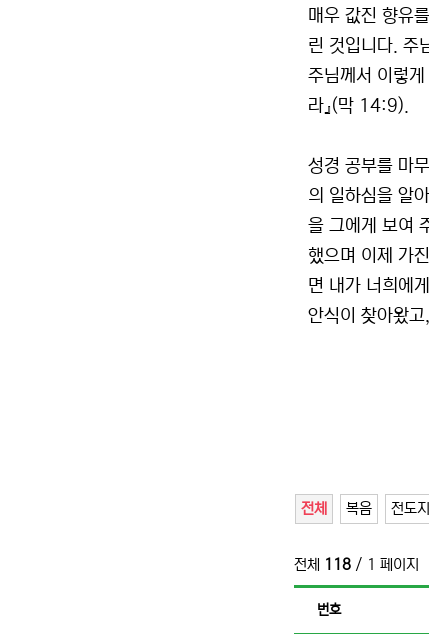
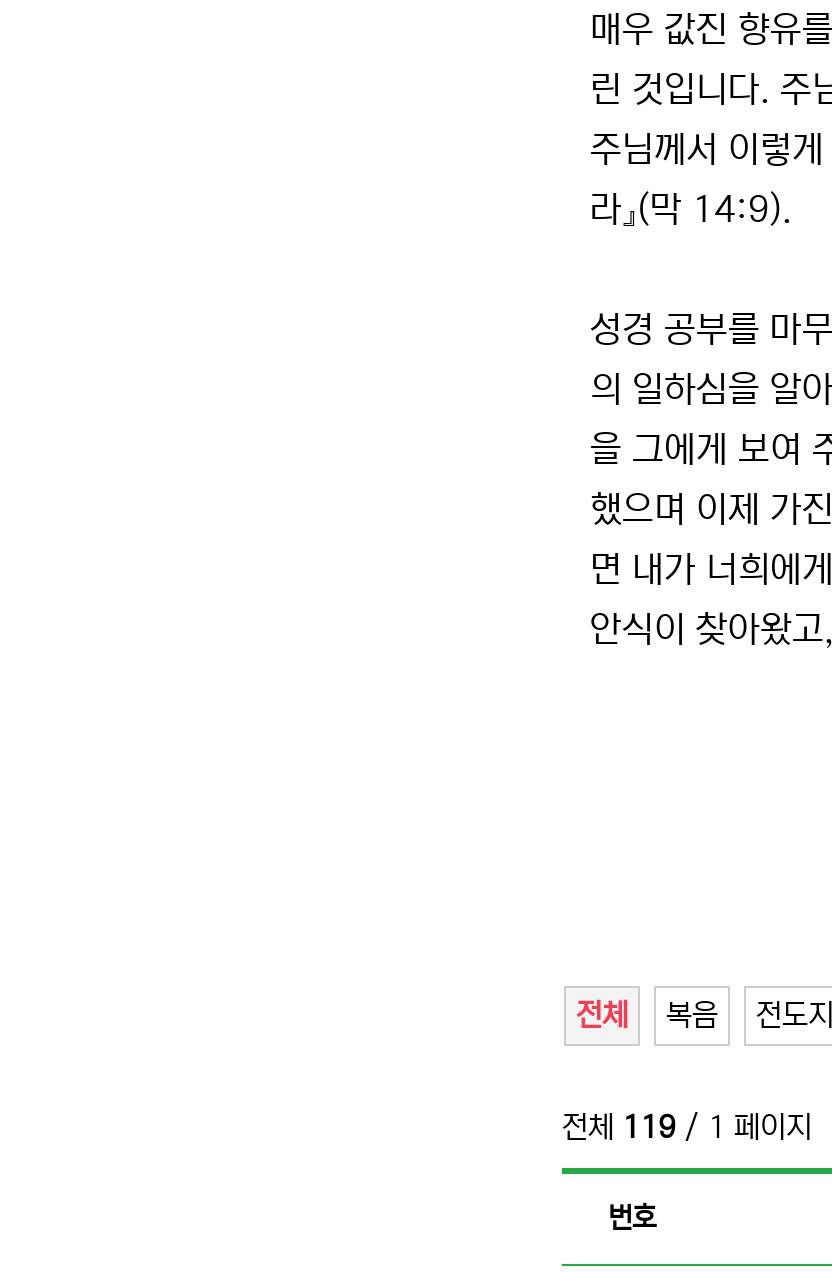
- 전체 118 / 1 페이지
+ 전체 119 / 1 페이지
